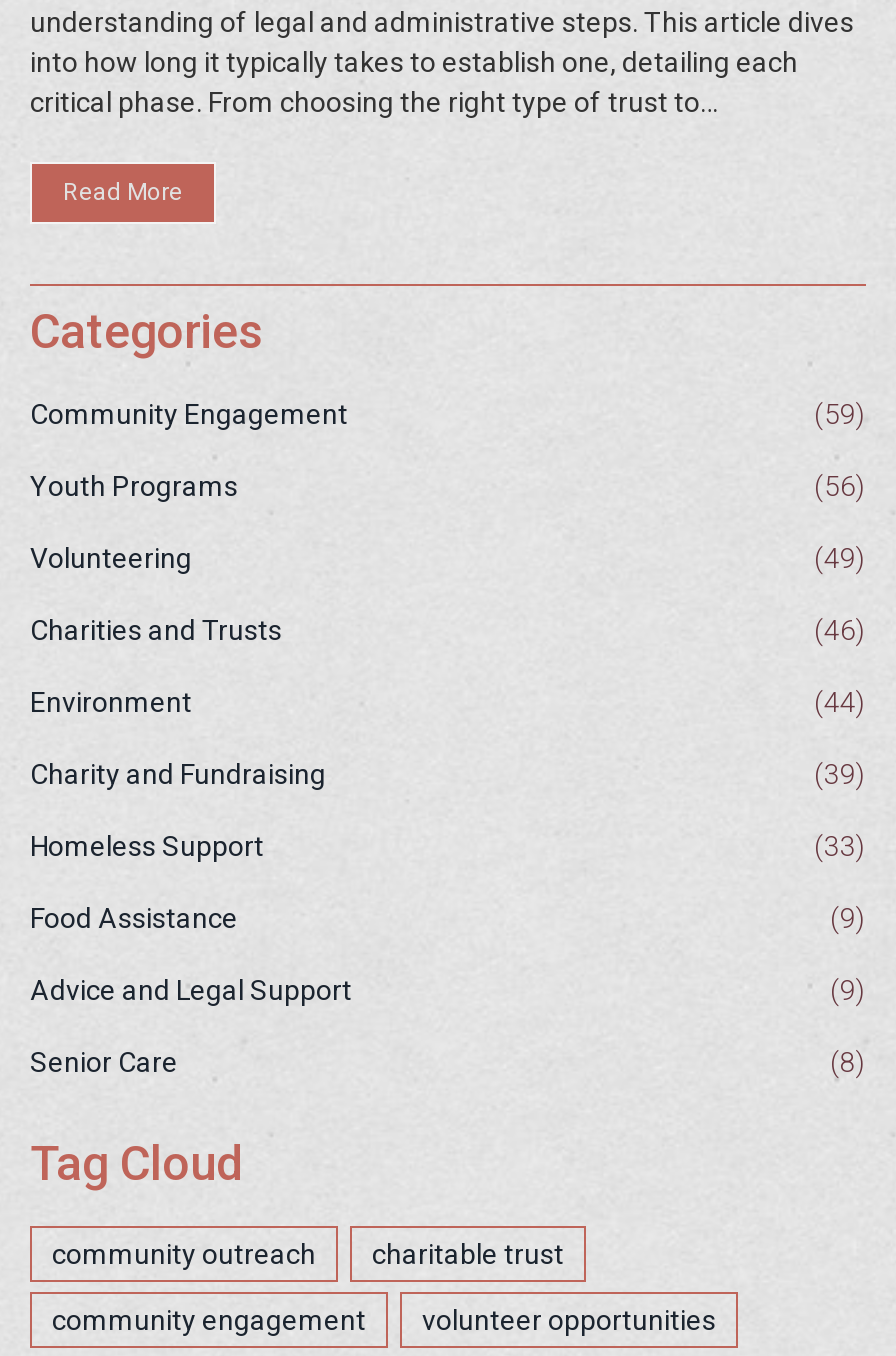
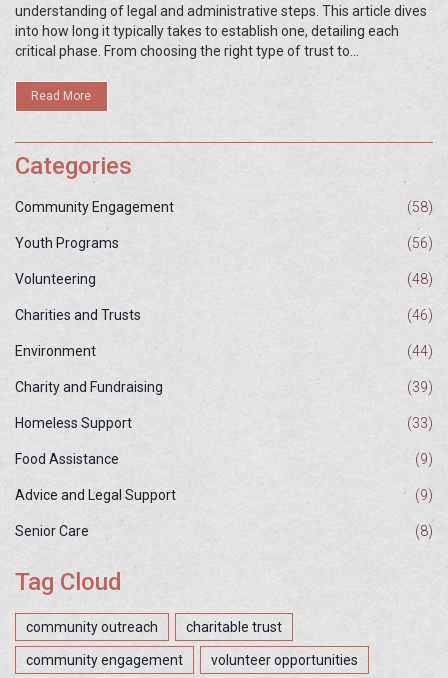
- (59)
+ (58)

- (49)
+ (48)
